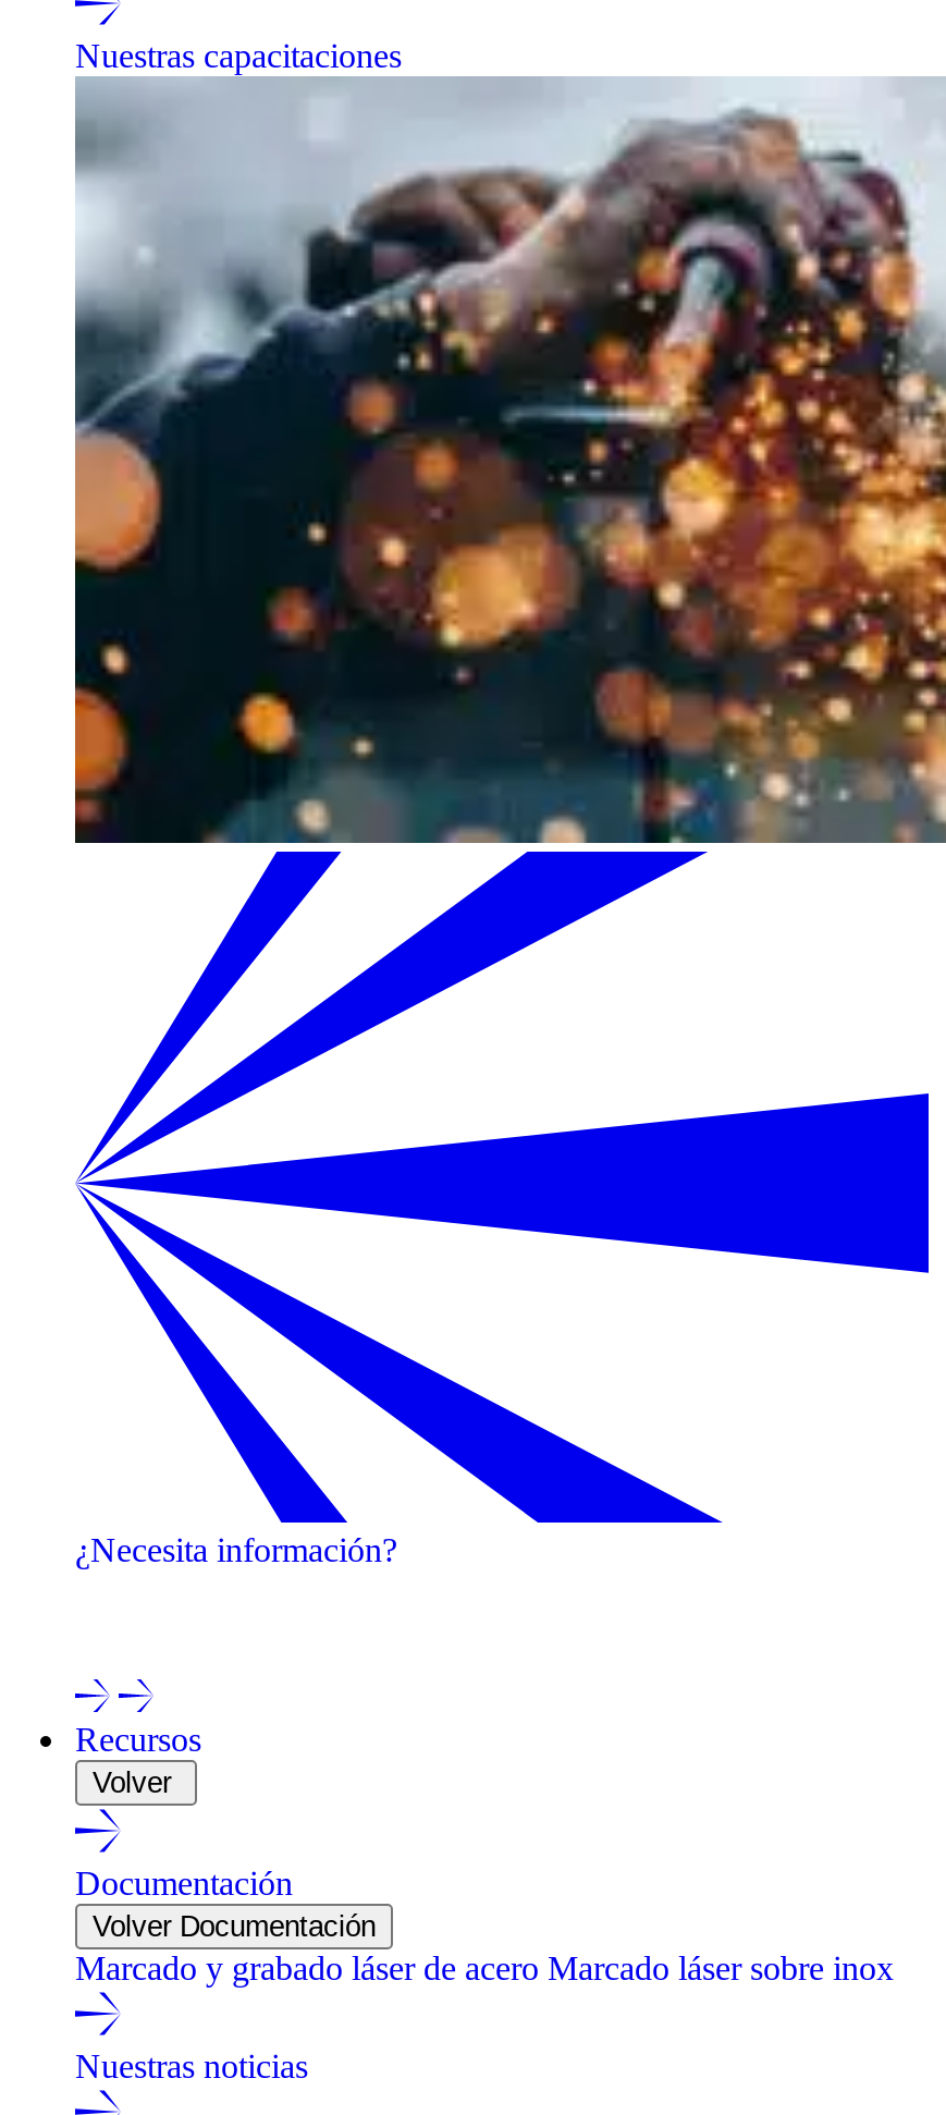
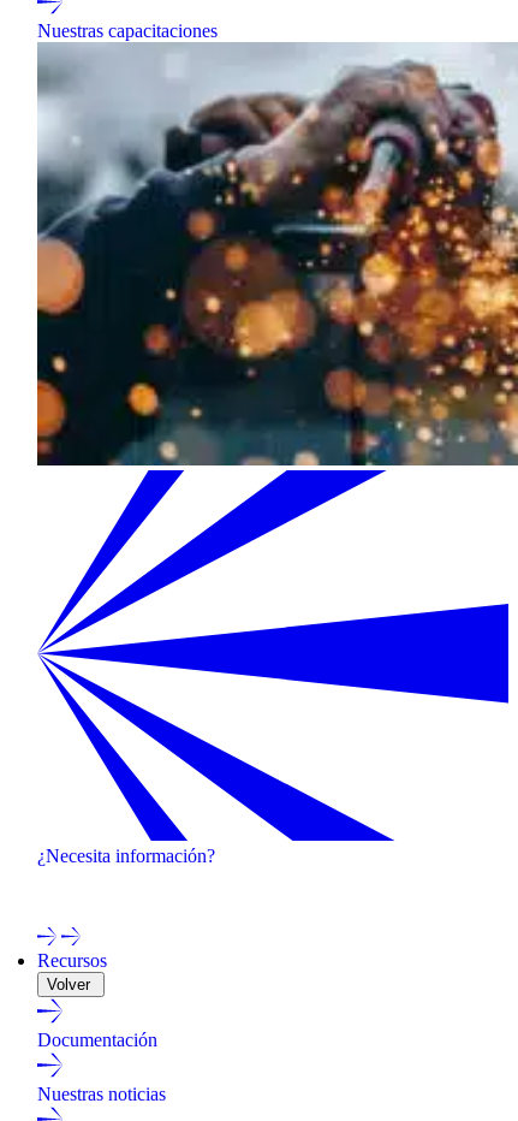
- Volver Documentación
- Marcado y grabado láser de acero Marcado láser sobre inox
